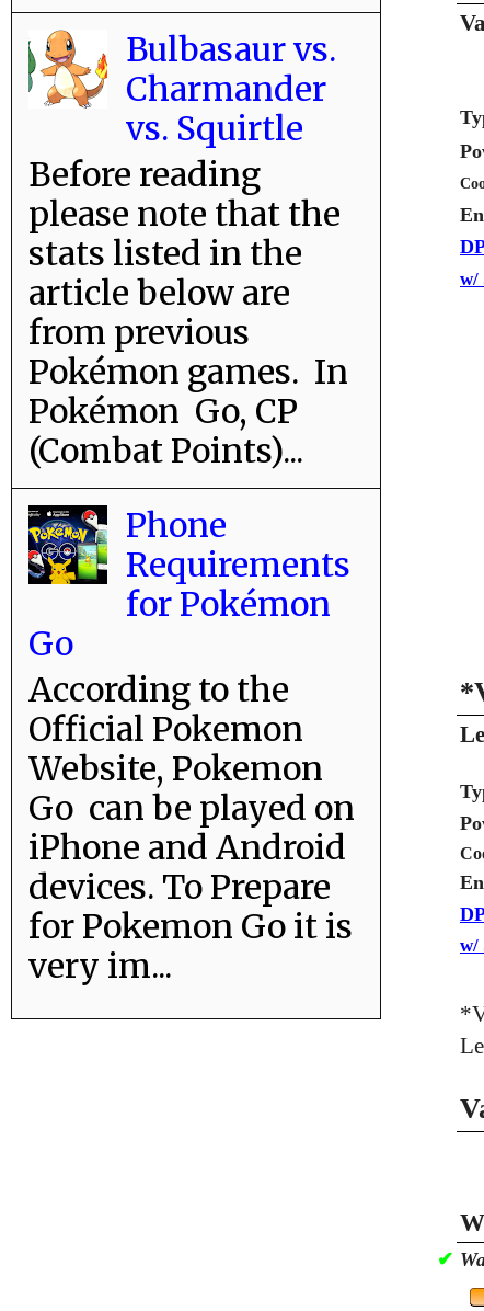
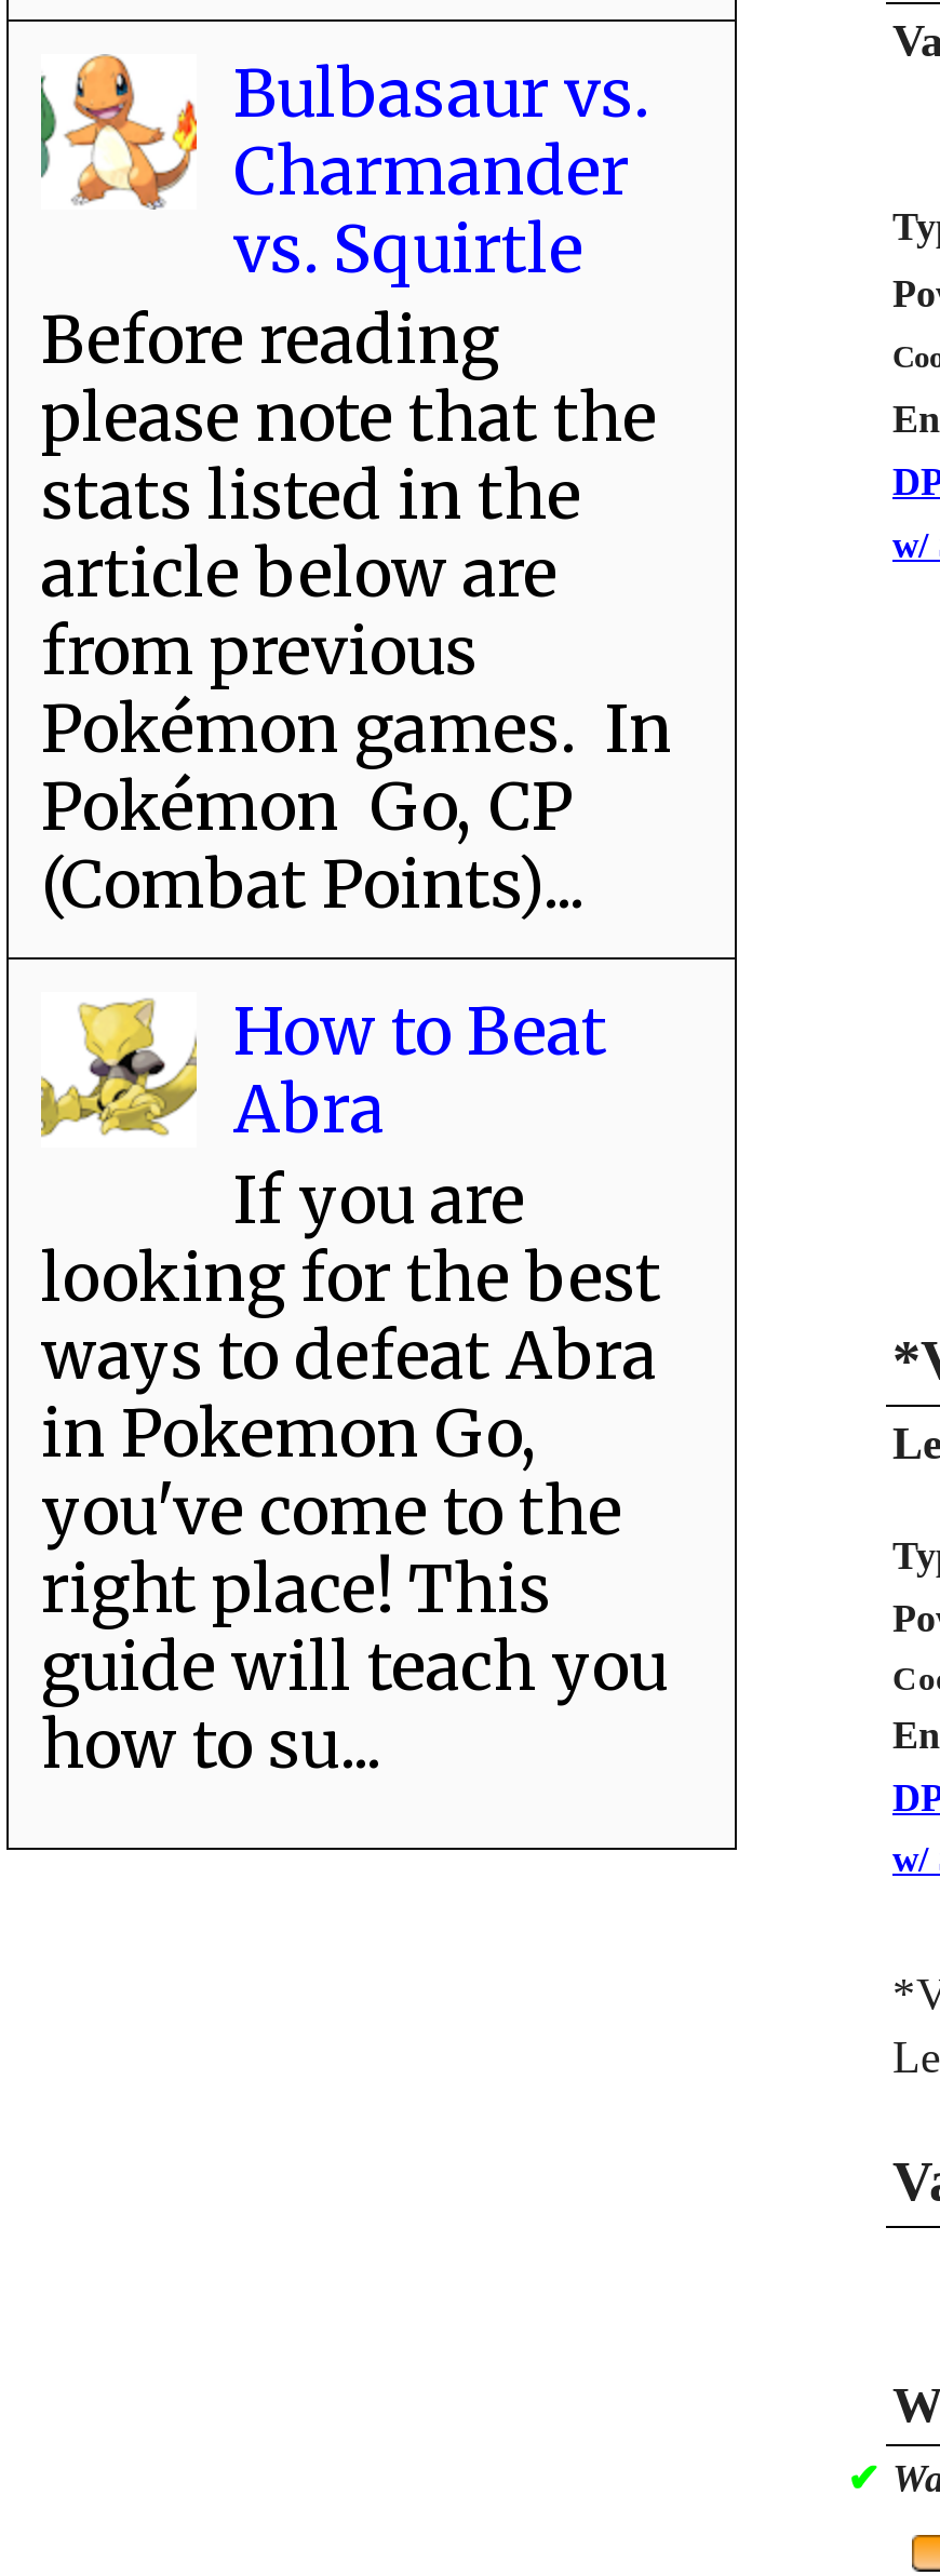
- [image]
- Phone
- Requirements
- for Pokémon
- Go
- According to the
- Official Pokemon
- Website, Pokemon
- Go can be played on
- iPhone and Android
- devices. To Prepare
- for Pokemon Go it is
- very im...
+ [image]
+ How to Beat
+ Abra
+ If you are
+ looking for the best
+ ways to defeat Abra
+ in Pokemon Go,
+ you've come to the
+ right place! This
+ guide will teach you
+ how to su...
